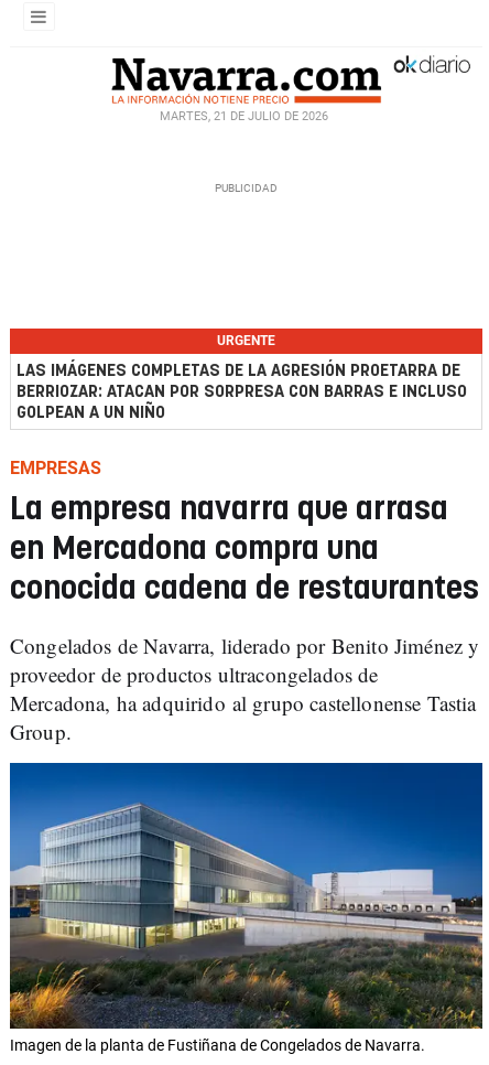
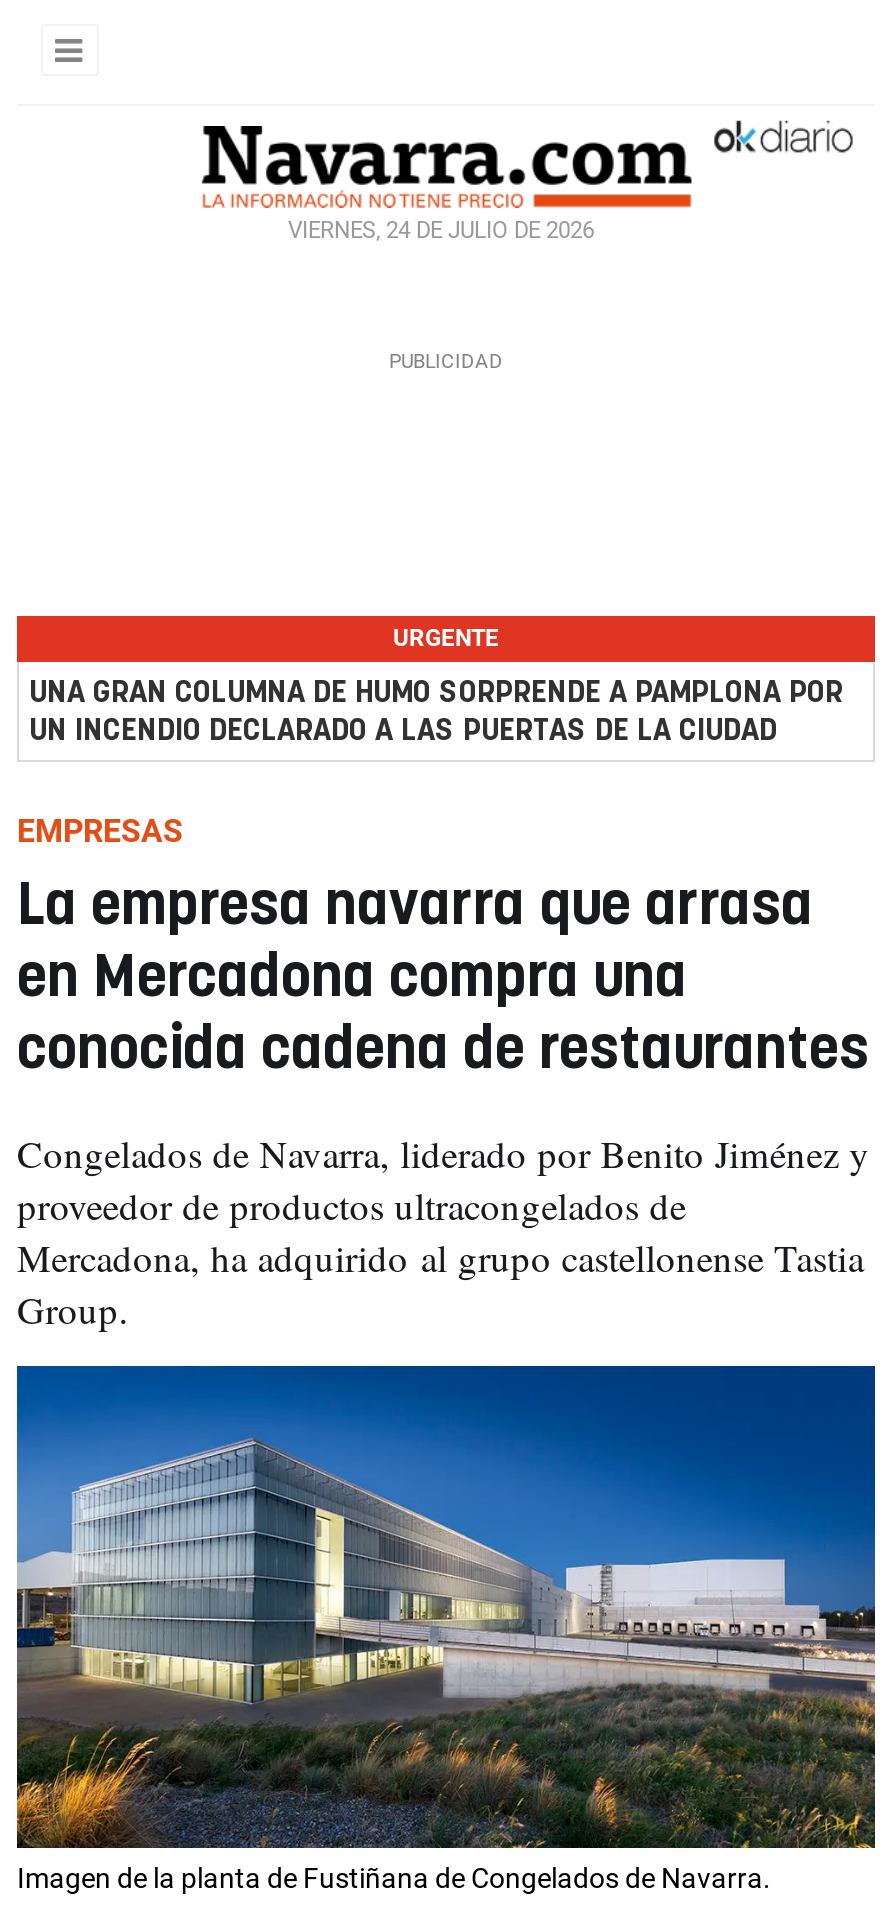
- MARTES, 21 DE JULIO DE 2026
+ VIERNES, 24 DE JULIO DE 2026

- LAS IMÁGENES COMPLETAS DE LA AGRESIÓN PROETARRA DE
- BERRIOZAR: ATACAN POR SORPRESA CON BARRAS E INCLUSO
- GOLPEAN A UN NIÑO
+ UNA GRAN COLUMNA DE HUMO SORPRENDE A PAMPLONA POR
+ UN INCENDIO DECLARADO A LAS PUERTAS DE LA CIUDAD
